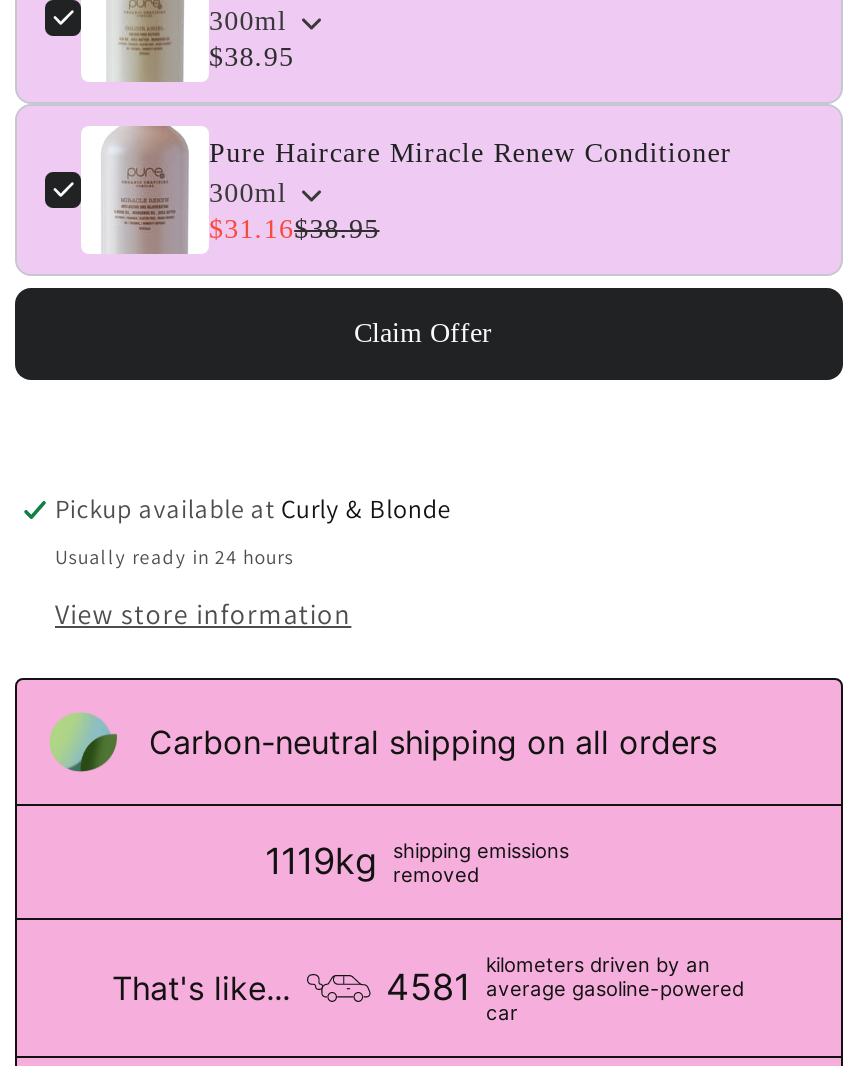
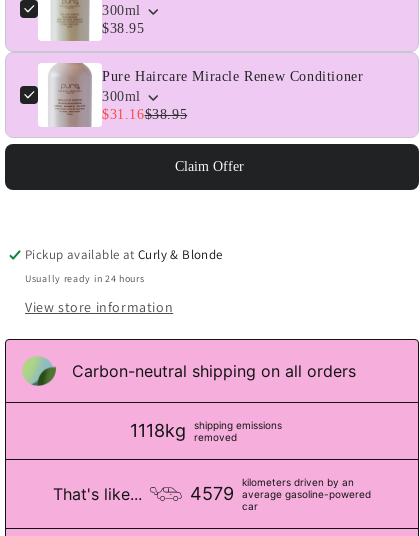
- 1119kg shipping emissions removed
+ 1118kg shipping emissions removed

- 4581 average gasoline-powered
+ 4579 average gasoline-powered
